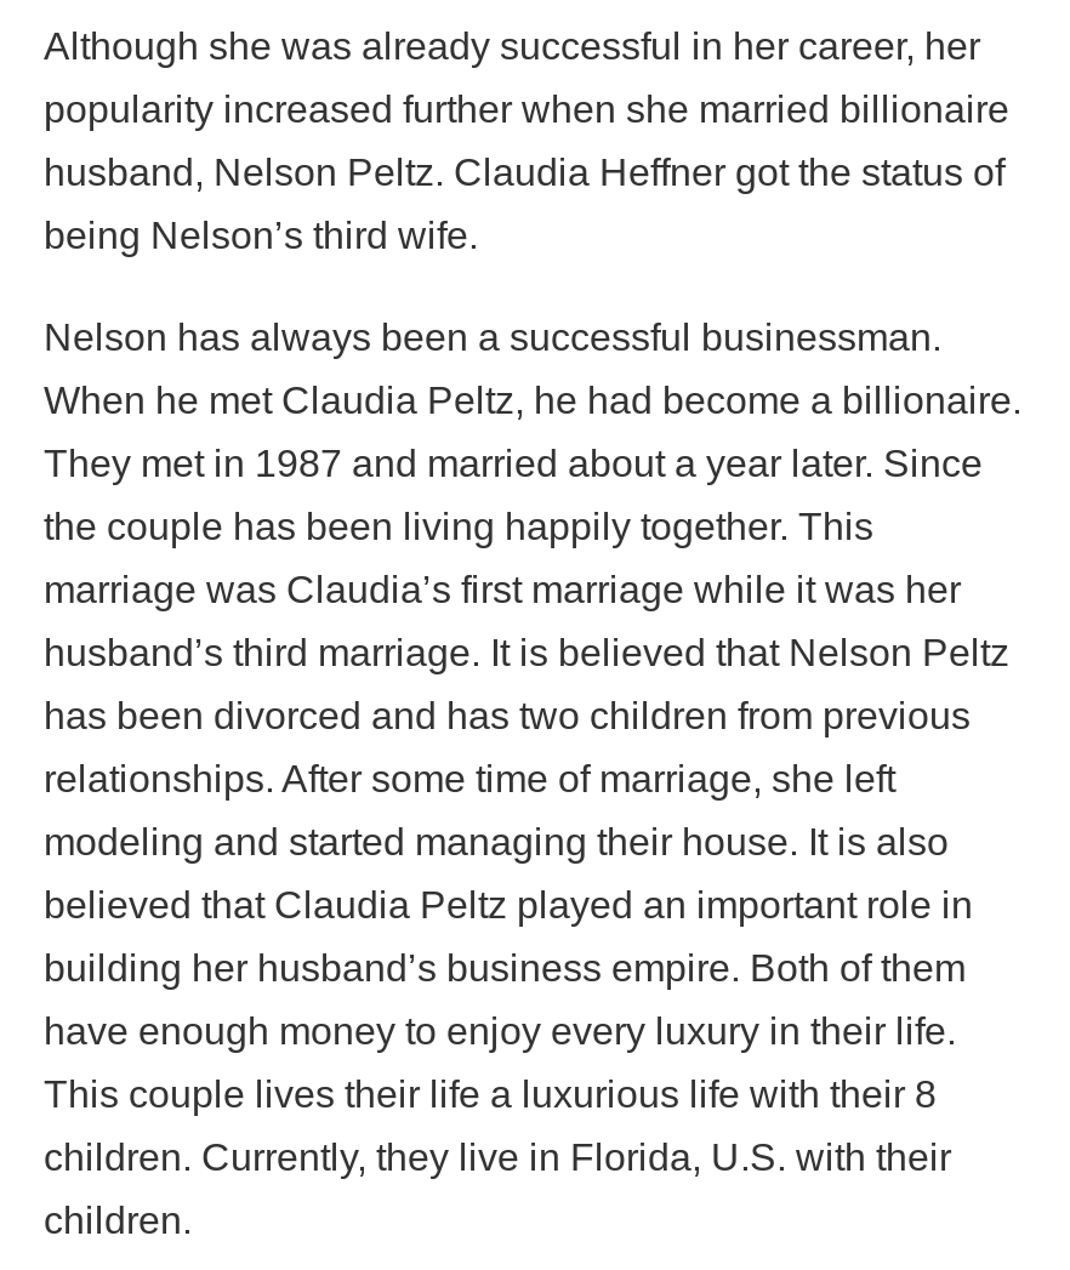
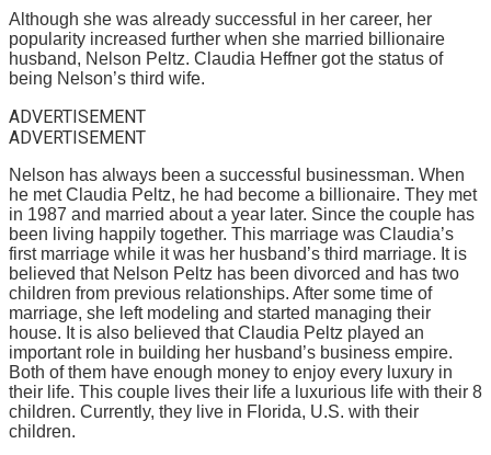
- Nelson has always been a successful businessman.
- When he met Claudia Peltz, he had become a billionaire.
- They met in 1987 and married about a year later. Since
- the couple has been living happily together. This
- marriage was Claudia’s first marriage while it was her
- husband’s third marriage. It is believed that Nelson Peltz
- has been divorced and has two children from previous
- relationships. After some time of marriage, she left
- modeling and started managing their house. It is also
- believed that Claudia Peltz played an important role in
- building her husband’s business empire. Both of them
- have enough money to enjoy every luxury in their life.
- This couple lives their life a luxurious life with their 8
+ ADVERTISEMENT
+ ADVERTISEMENT
+ Nelson has always been a successful businessman. When
+ he met Claudia Peltz, he had become a billionaire. They met
+ in 1987 and married about a year later. Since the couple has
+ been living happily together. This marriage was Claudia’s
+ first marriage while it was her husband’s third marriage. It is
+ believed that Nelson Peltz has been divorced and has two
+ children from previous relationships. After some time of
+ marriage, she left modeling and started managing their
+ house. It is also believed that Claudia Peltz played an
+ important role in building her husband’s business empire.
+ Both of them have enough money to enjoy every luxury in
+ their life. This couple lives their life a luxurious life with their 8
